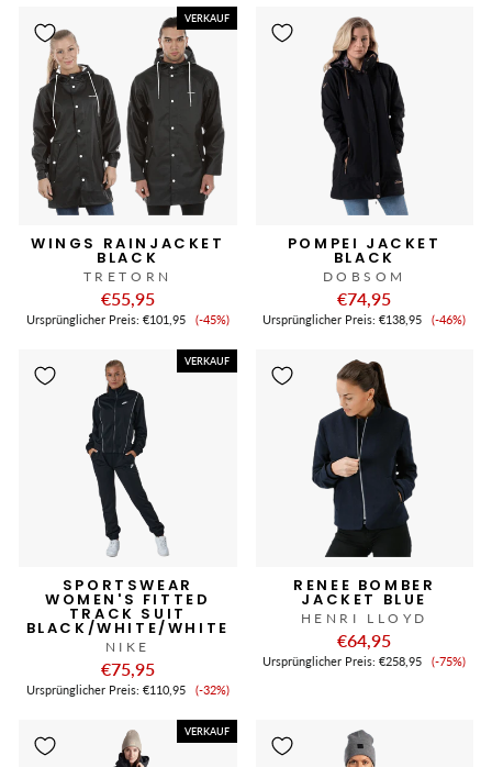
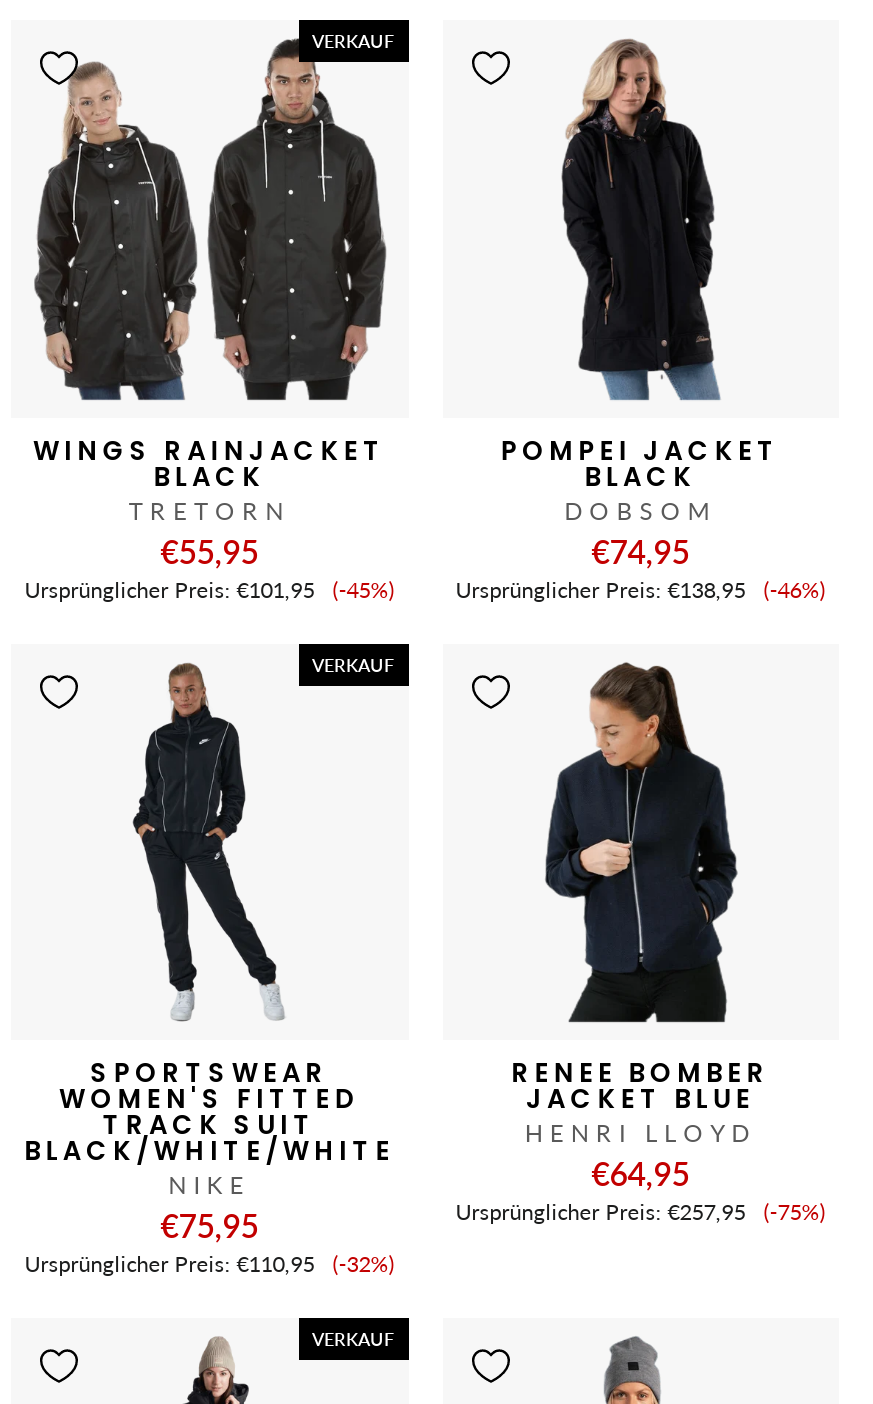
- Ursprünglicher Preis: €258,95
+ Ursprünglicher Preis: €257,95
